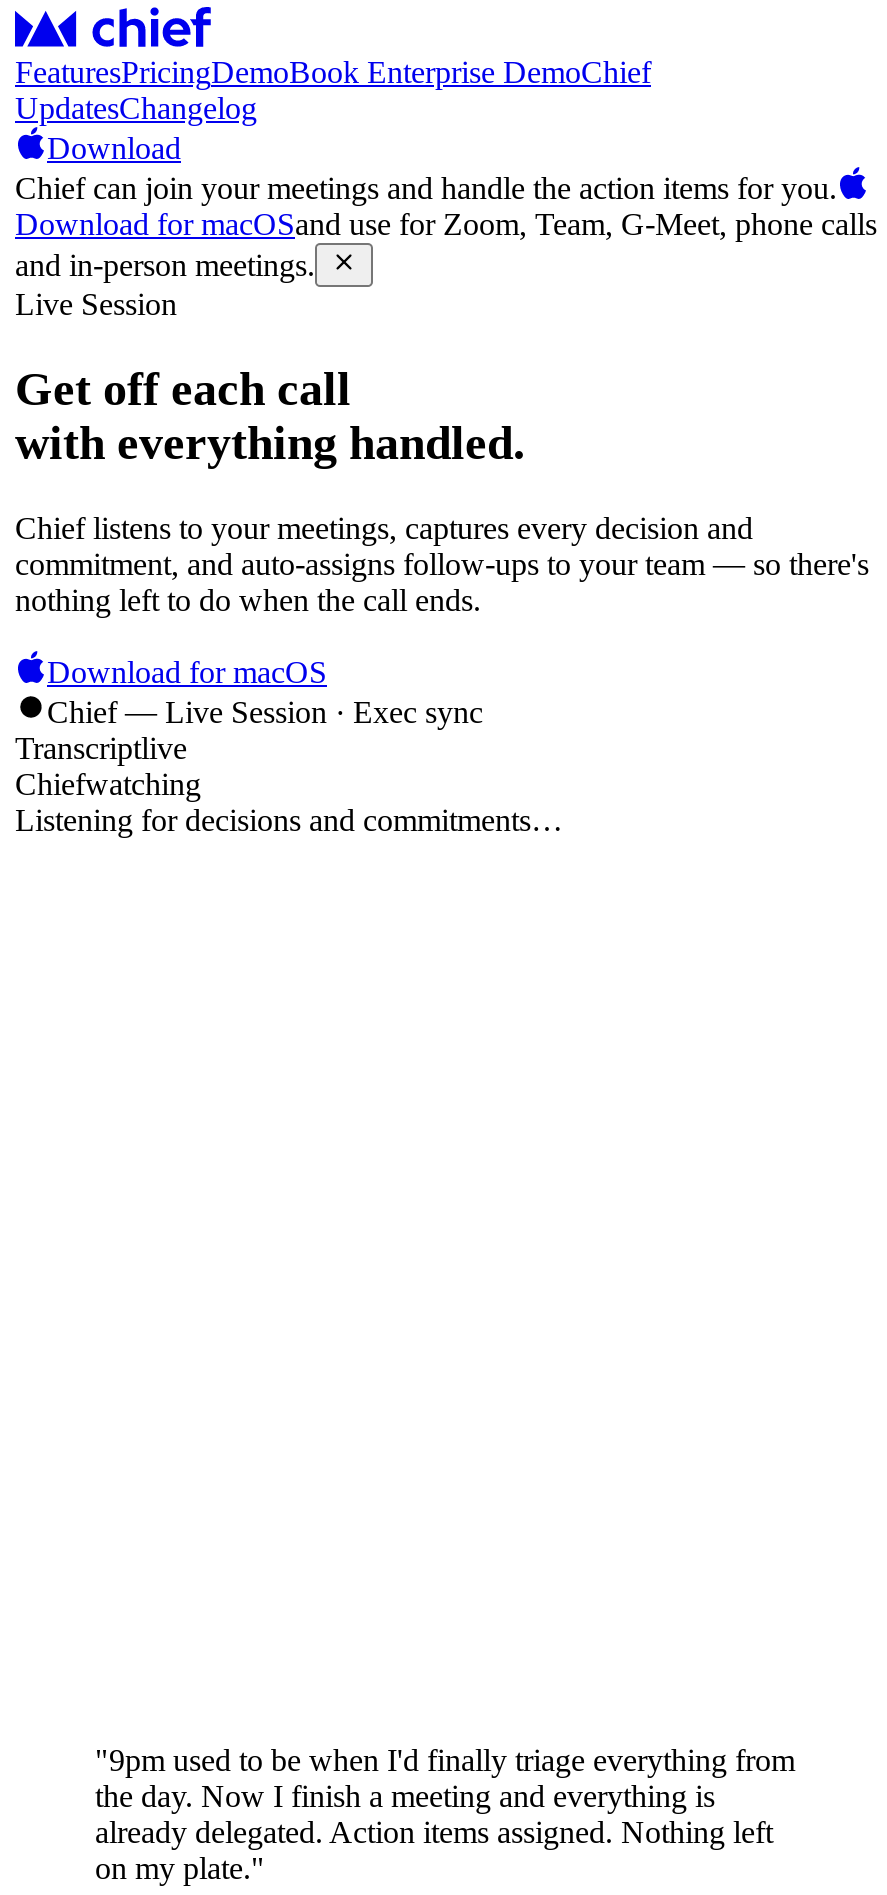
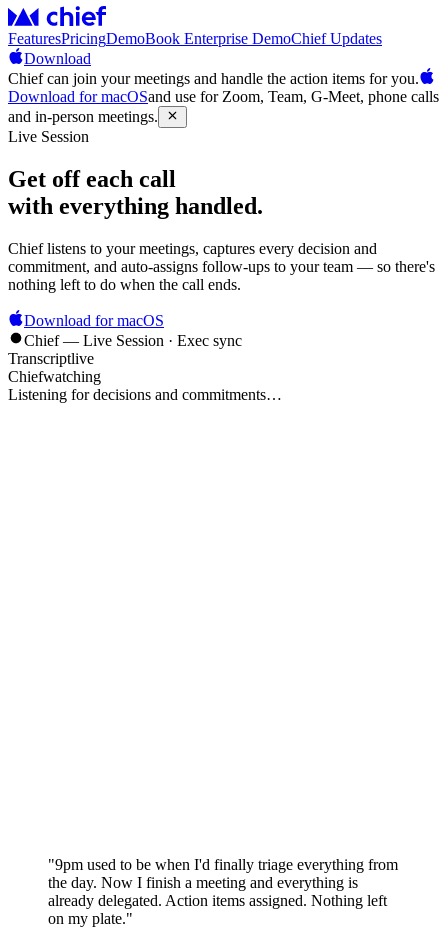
- FeaturesPricingDemoBook Enterprise DemoChief
- UpdatesChangelog
+ FeaturesPricingDemoBook Enterprise DemoChief Updates
